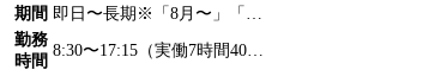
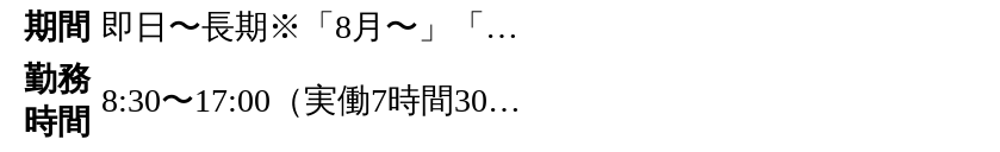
- 8:30〜17:15（実働7時間40…
+ 8:30〜17:00（実働7時間30…
